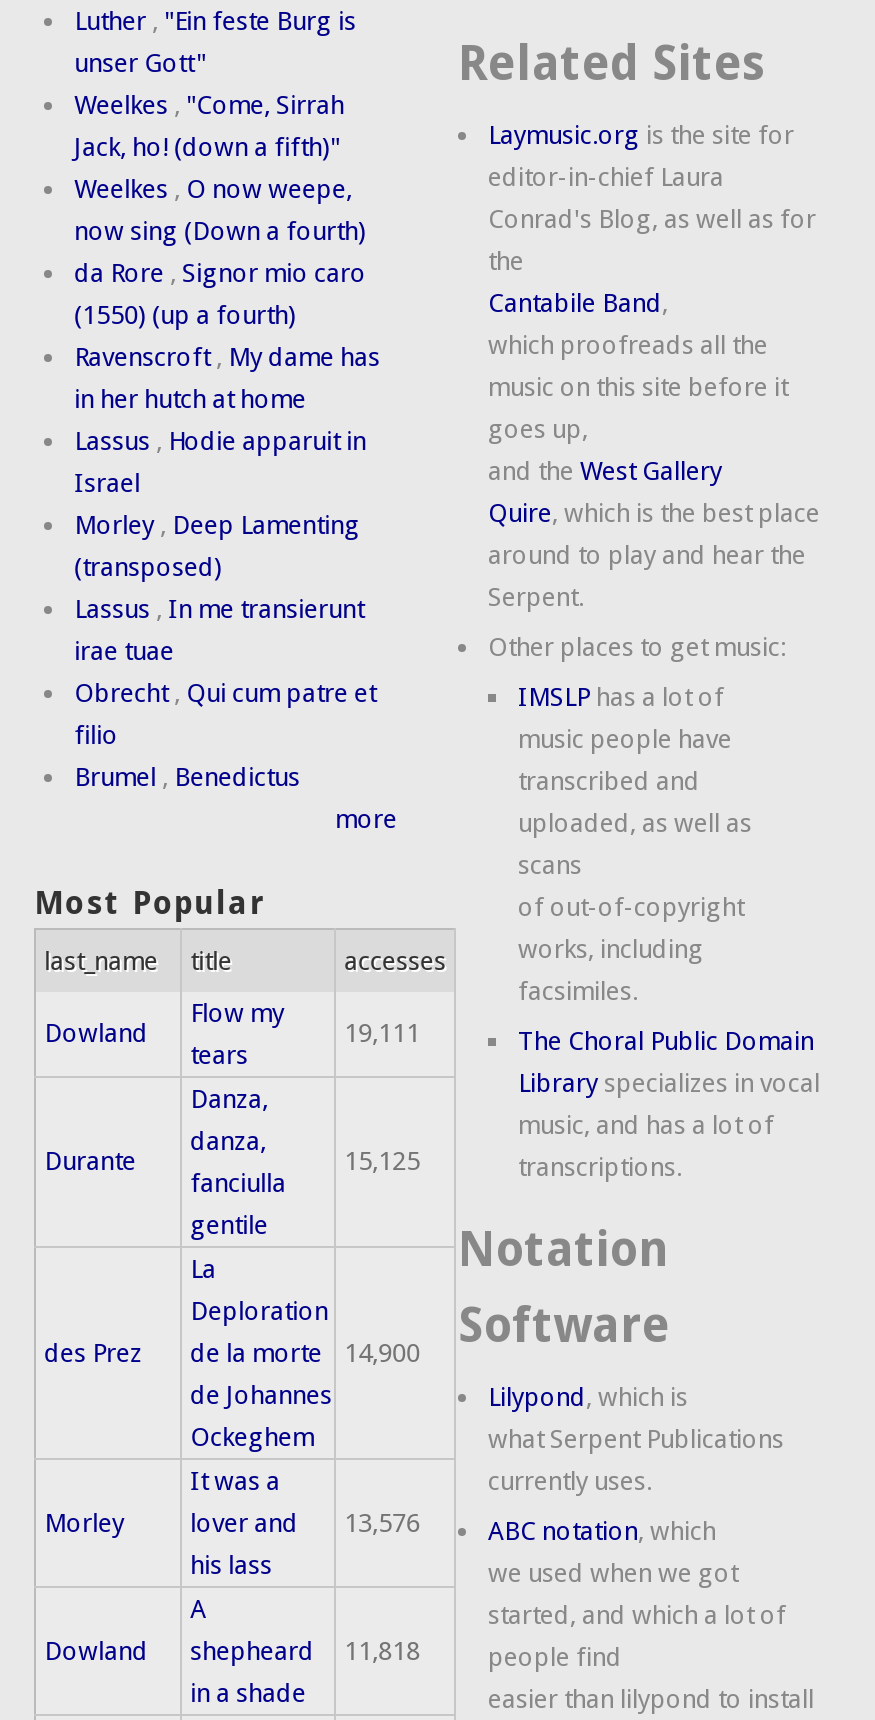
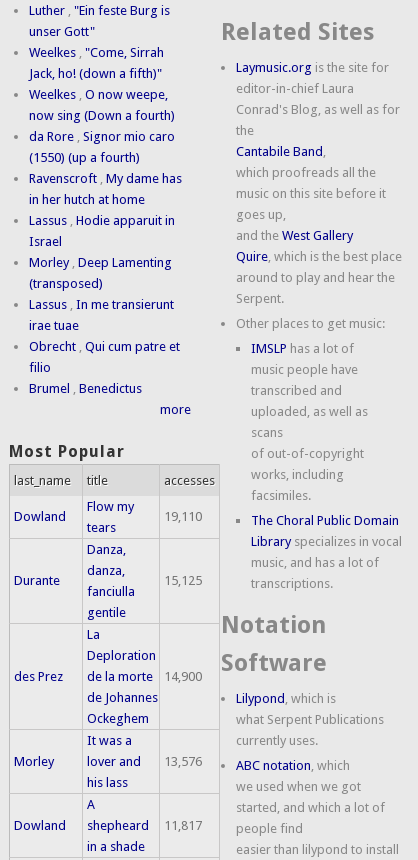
- 19,111
+ 19,110

- Dowland shepheard 11,818
+ Dowland shepheard 11,817
